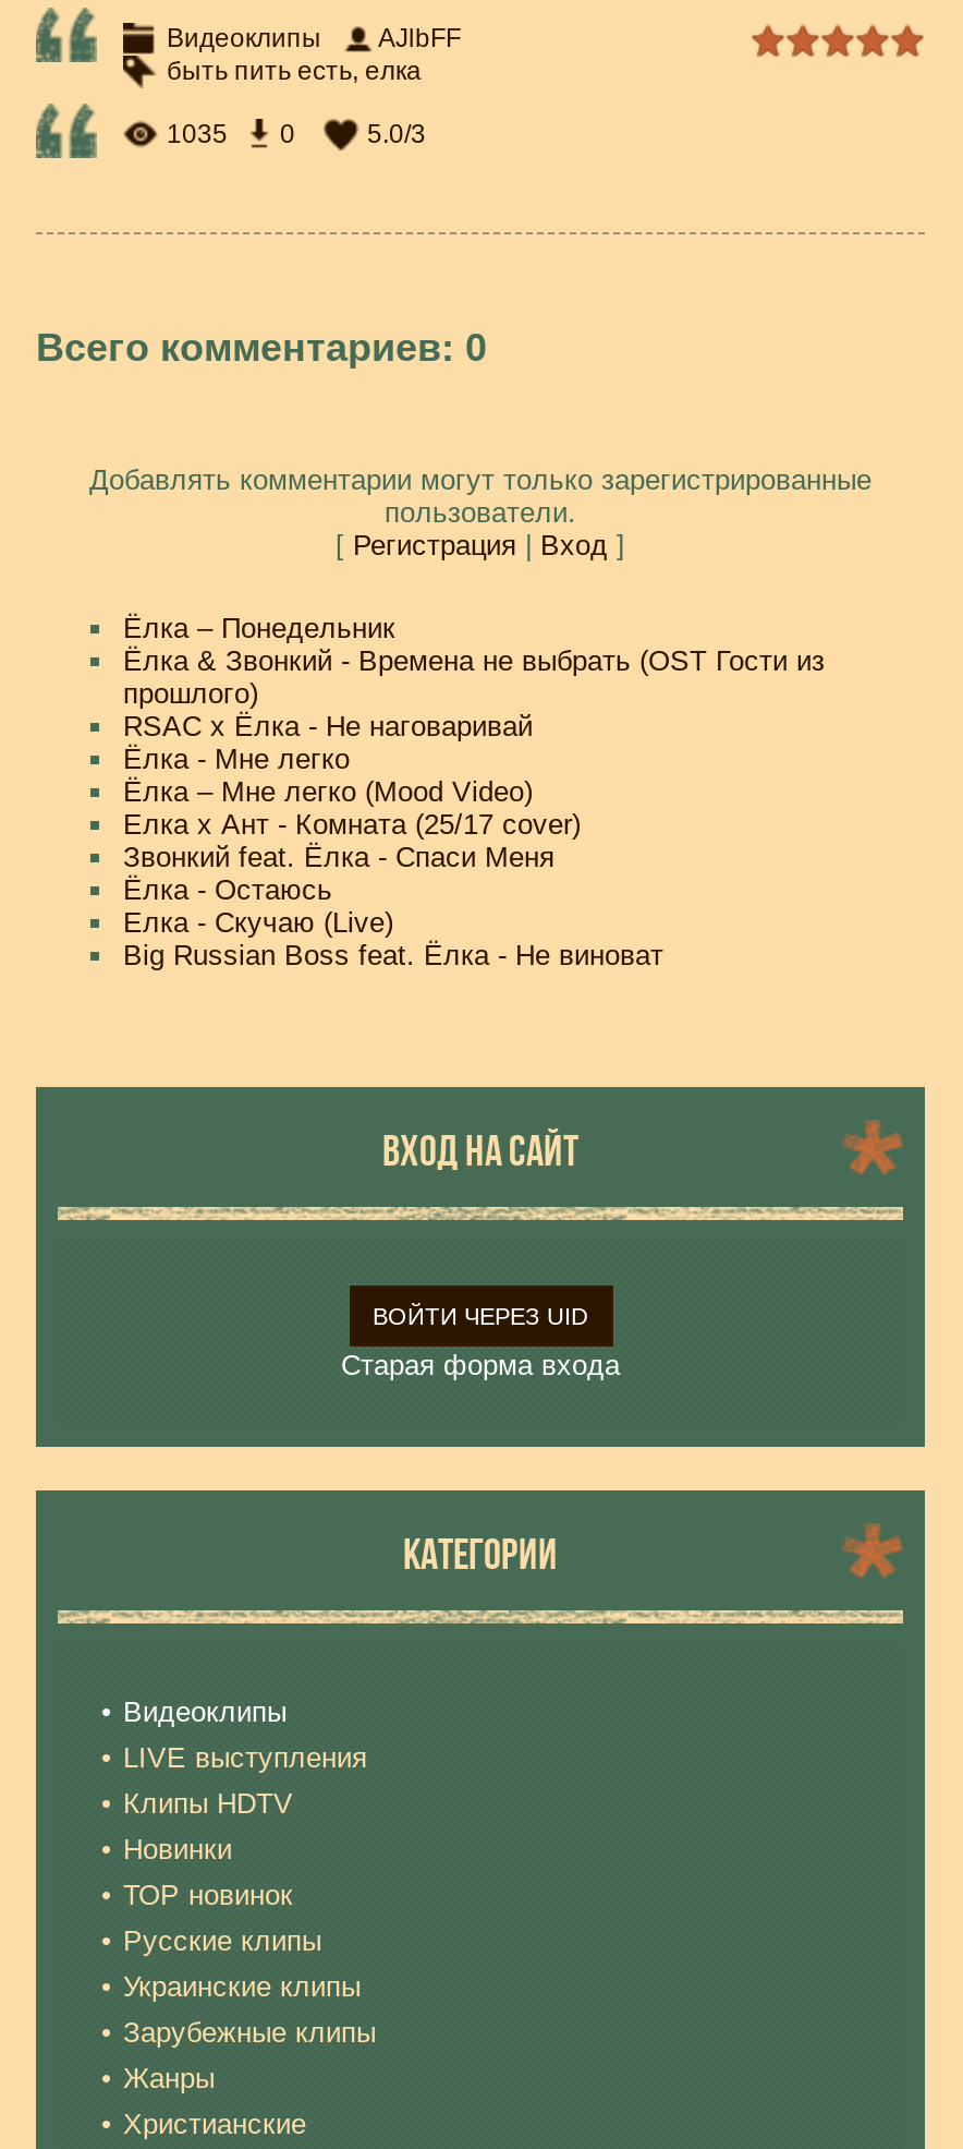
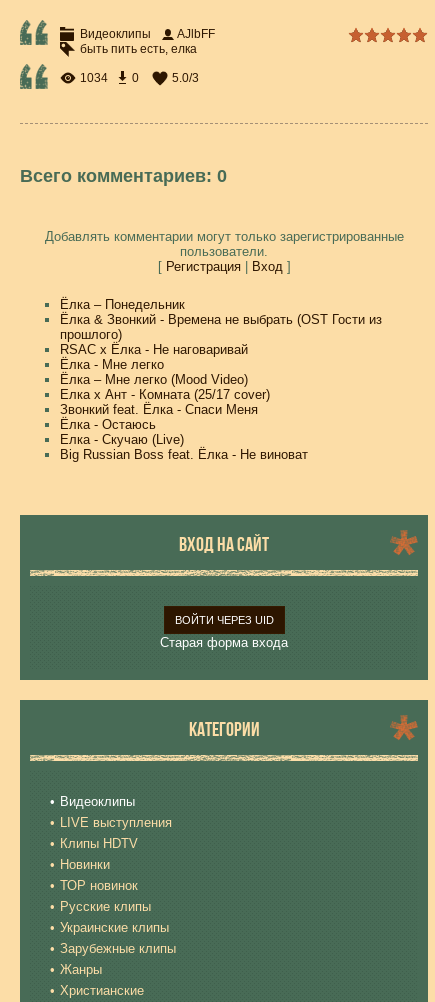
- 1035 0
+ 1034 0
